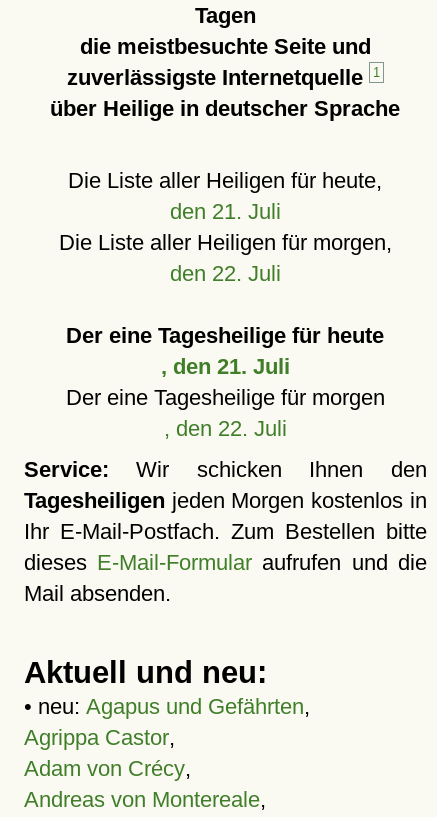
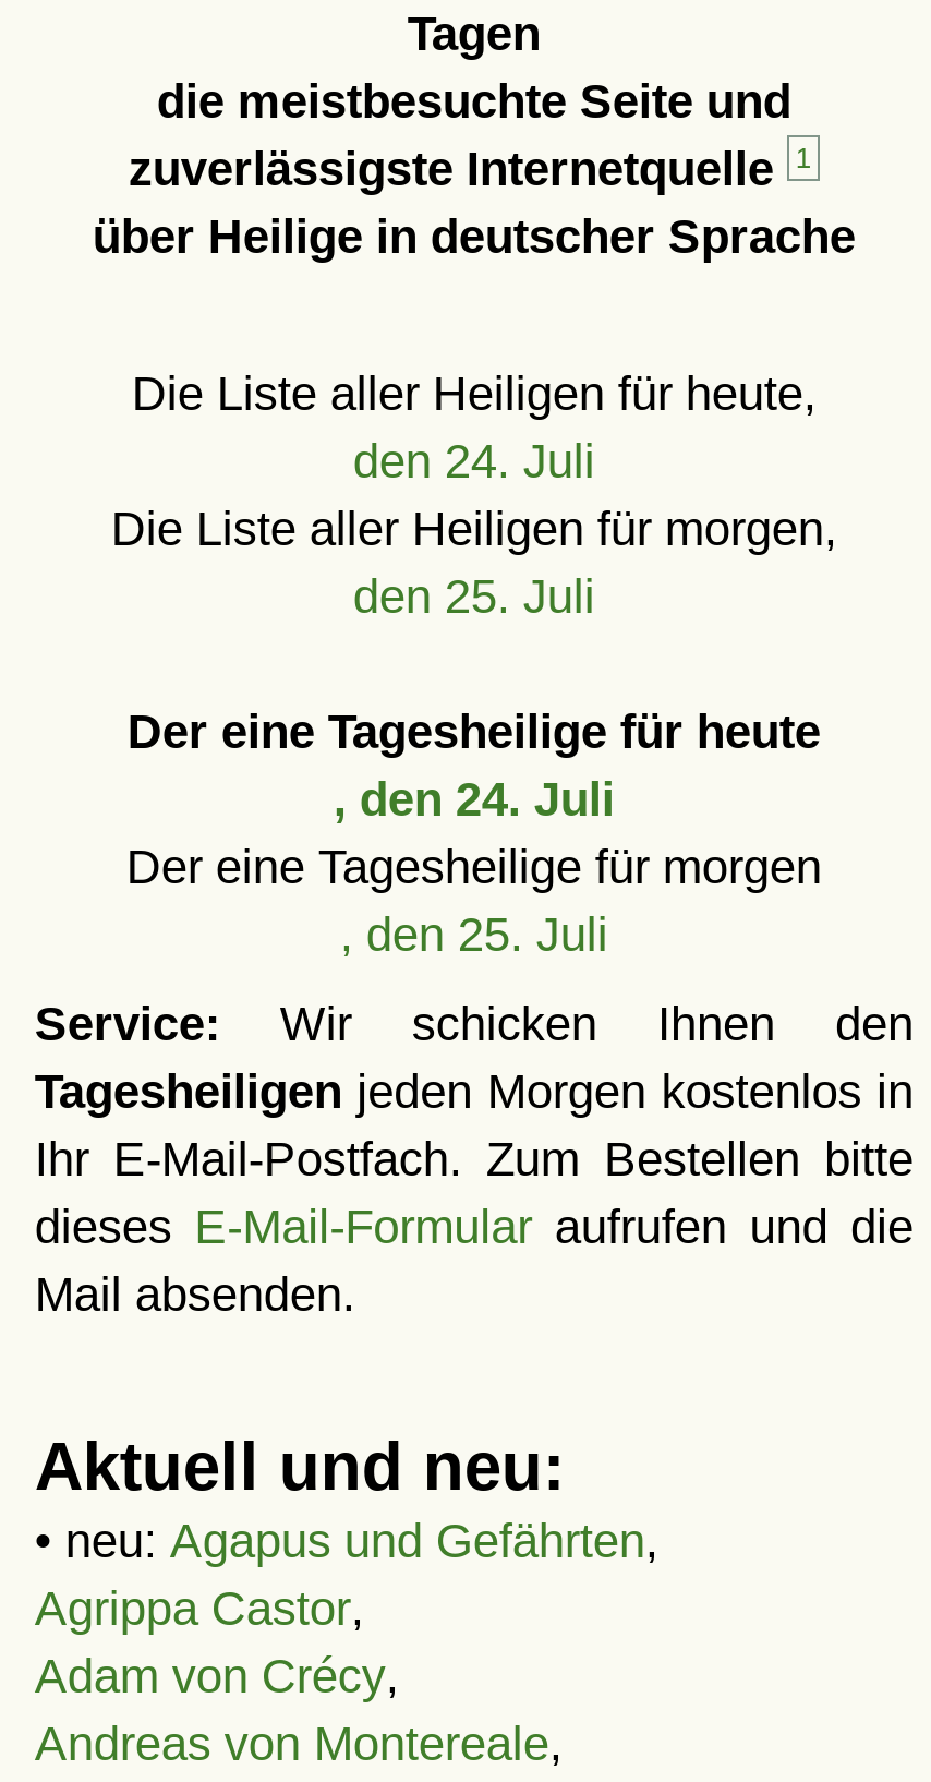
- den 21. Juli
+ den 24. Juli

- den 22. Juli
+ den 25. Juli

- , den 21. Juli
+ , den 24. Juli

- , den 22. Juli
+ , den 25. Juli
